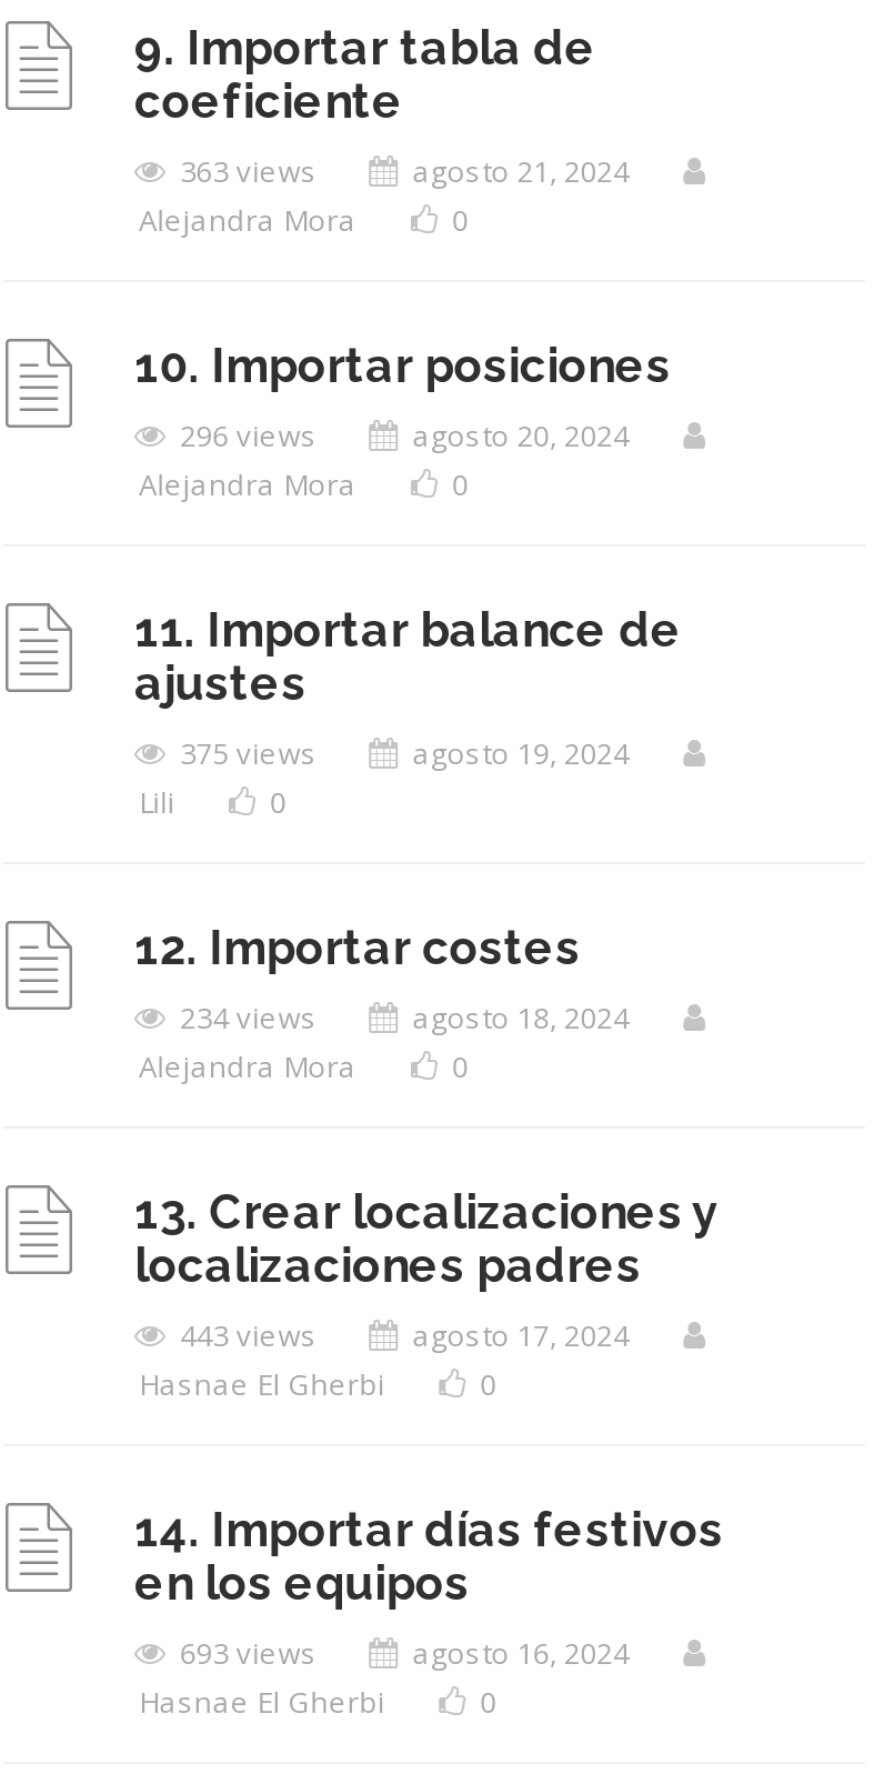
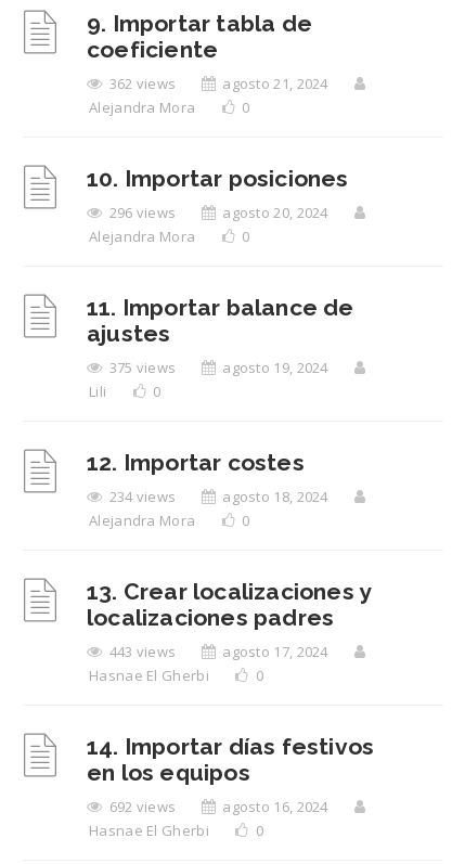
- 363 views
+ 362 views

- 693 views
+ 692 views
